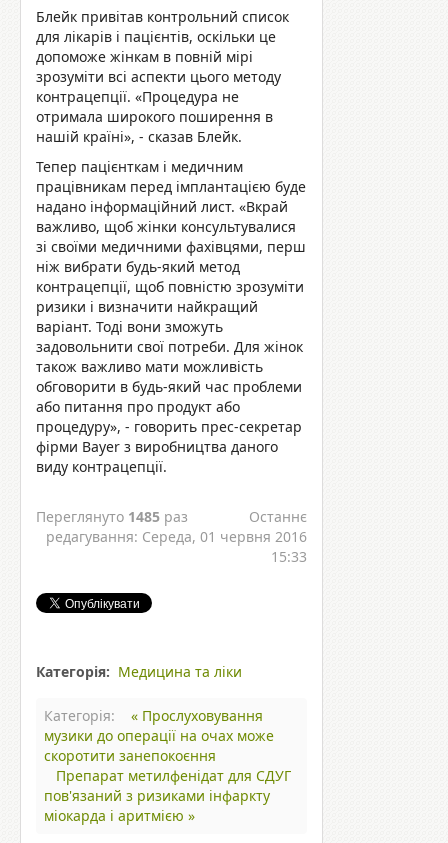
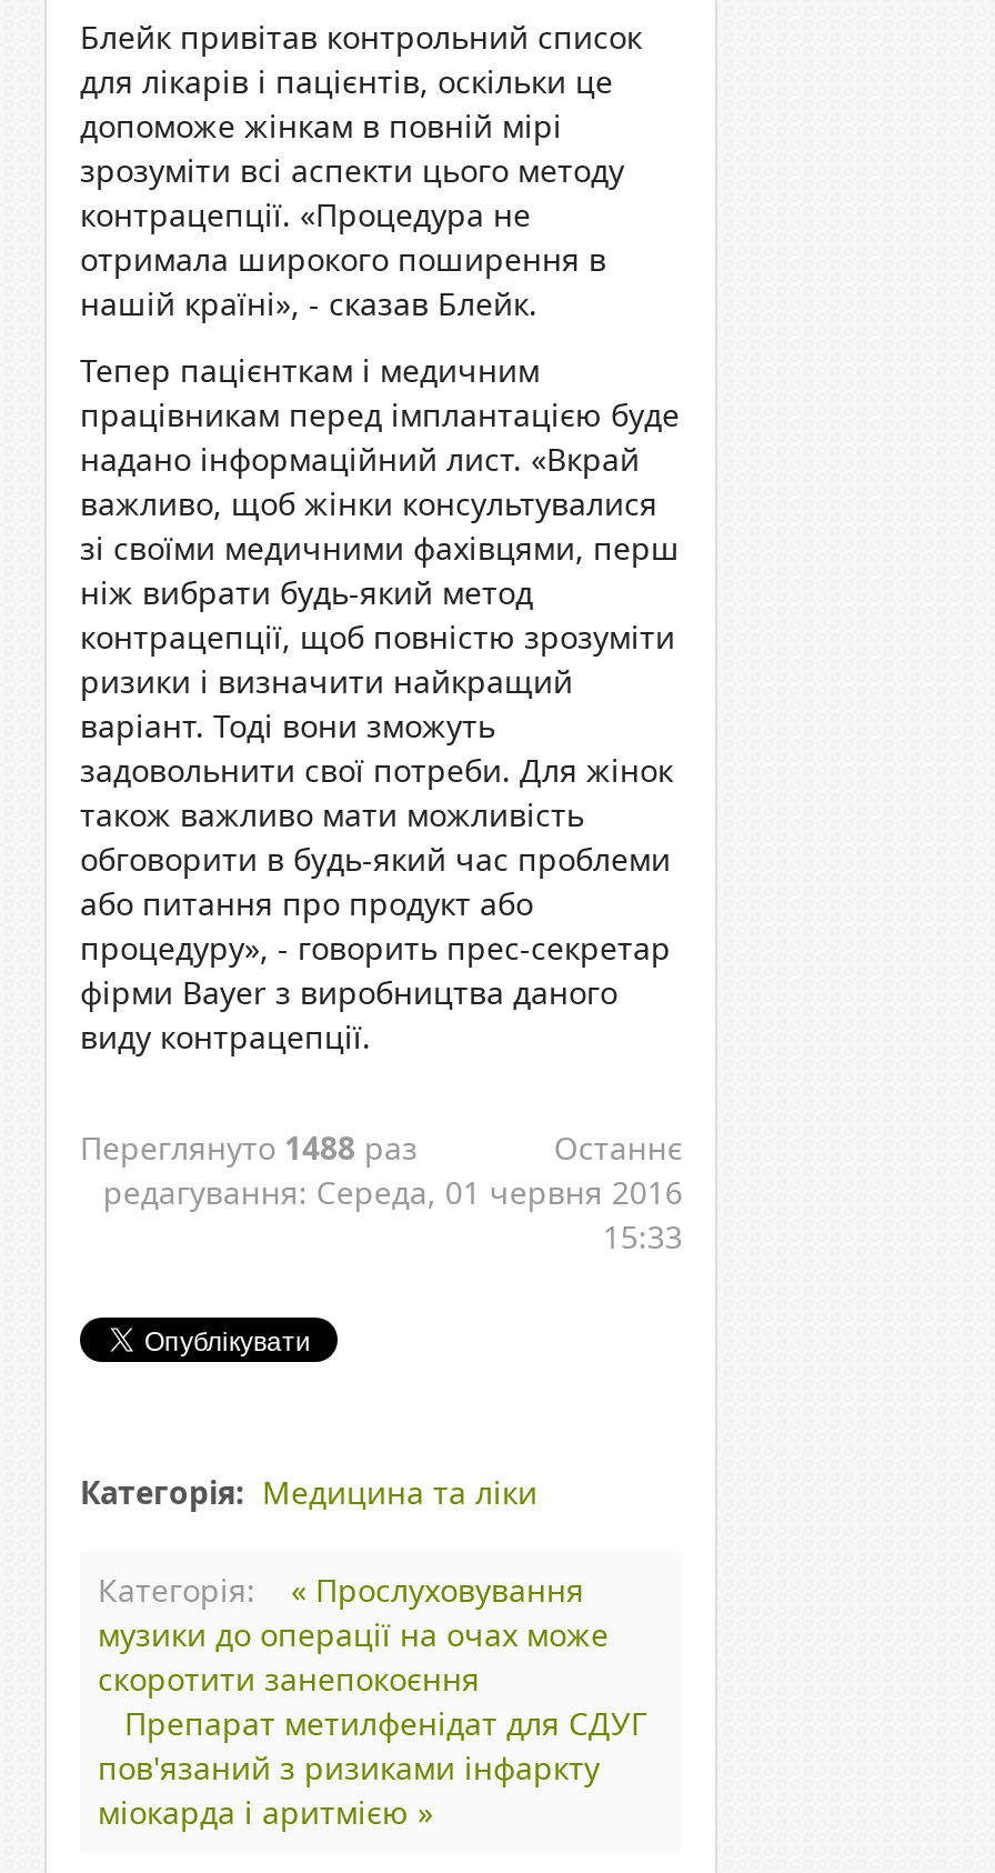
- Переглянуто 1485 раз
+ Переглянуто 1488 раз
